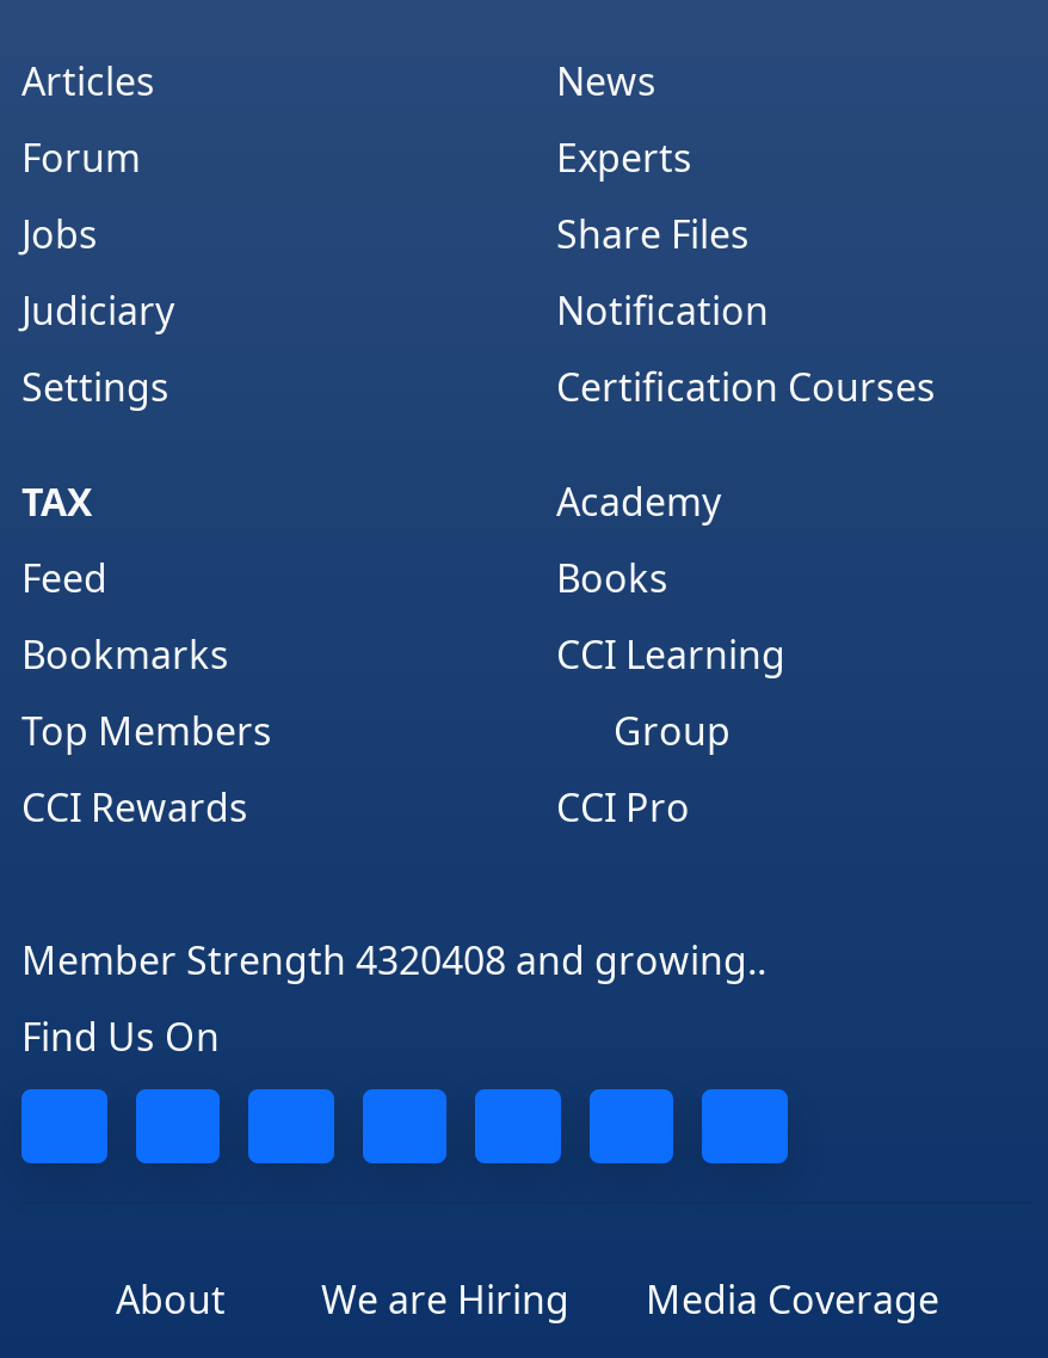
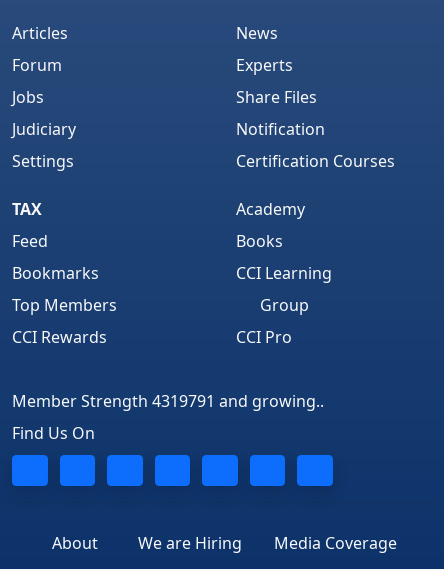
- Member Strength 4320408 and growing..
+ Member Strength 4319791 and growing..
